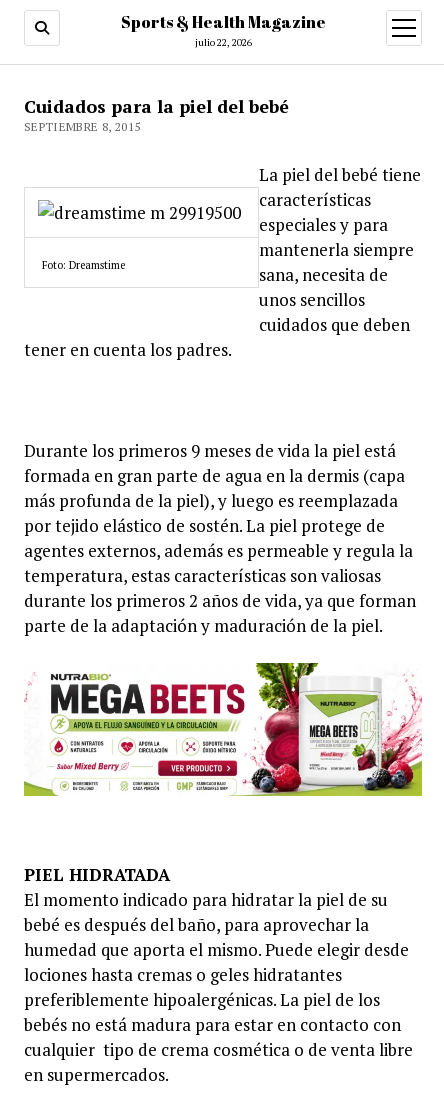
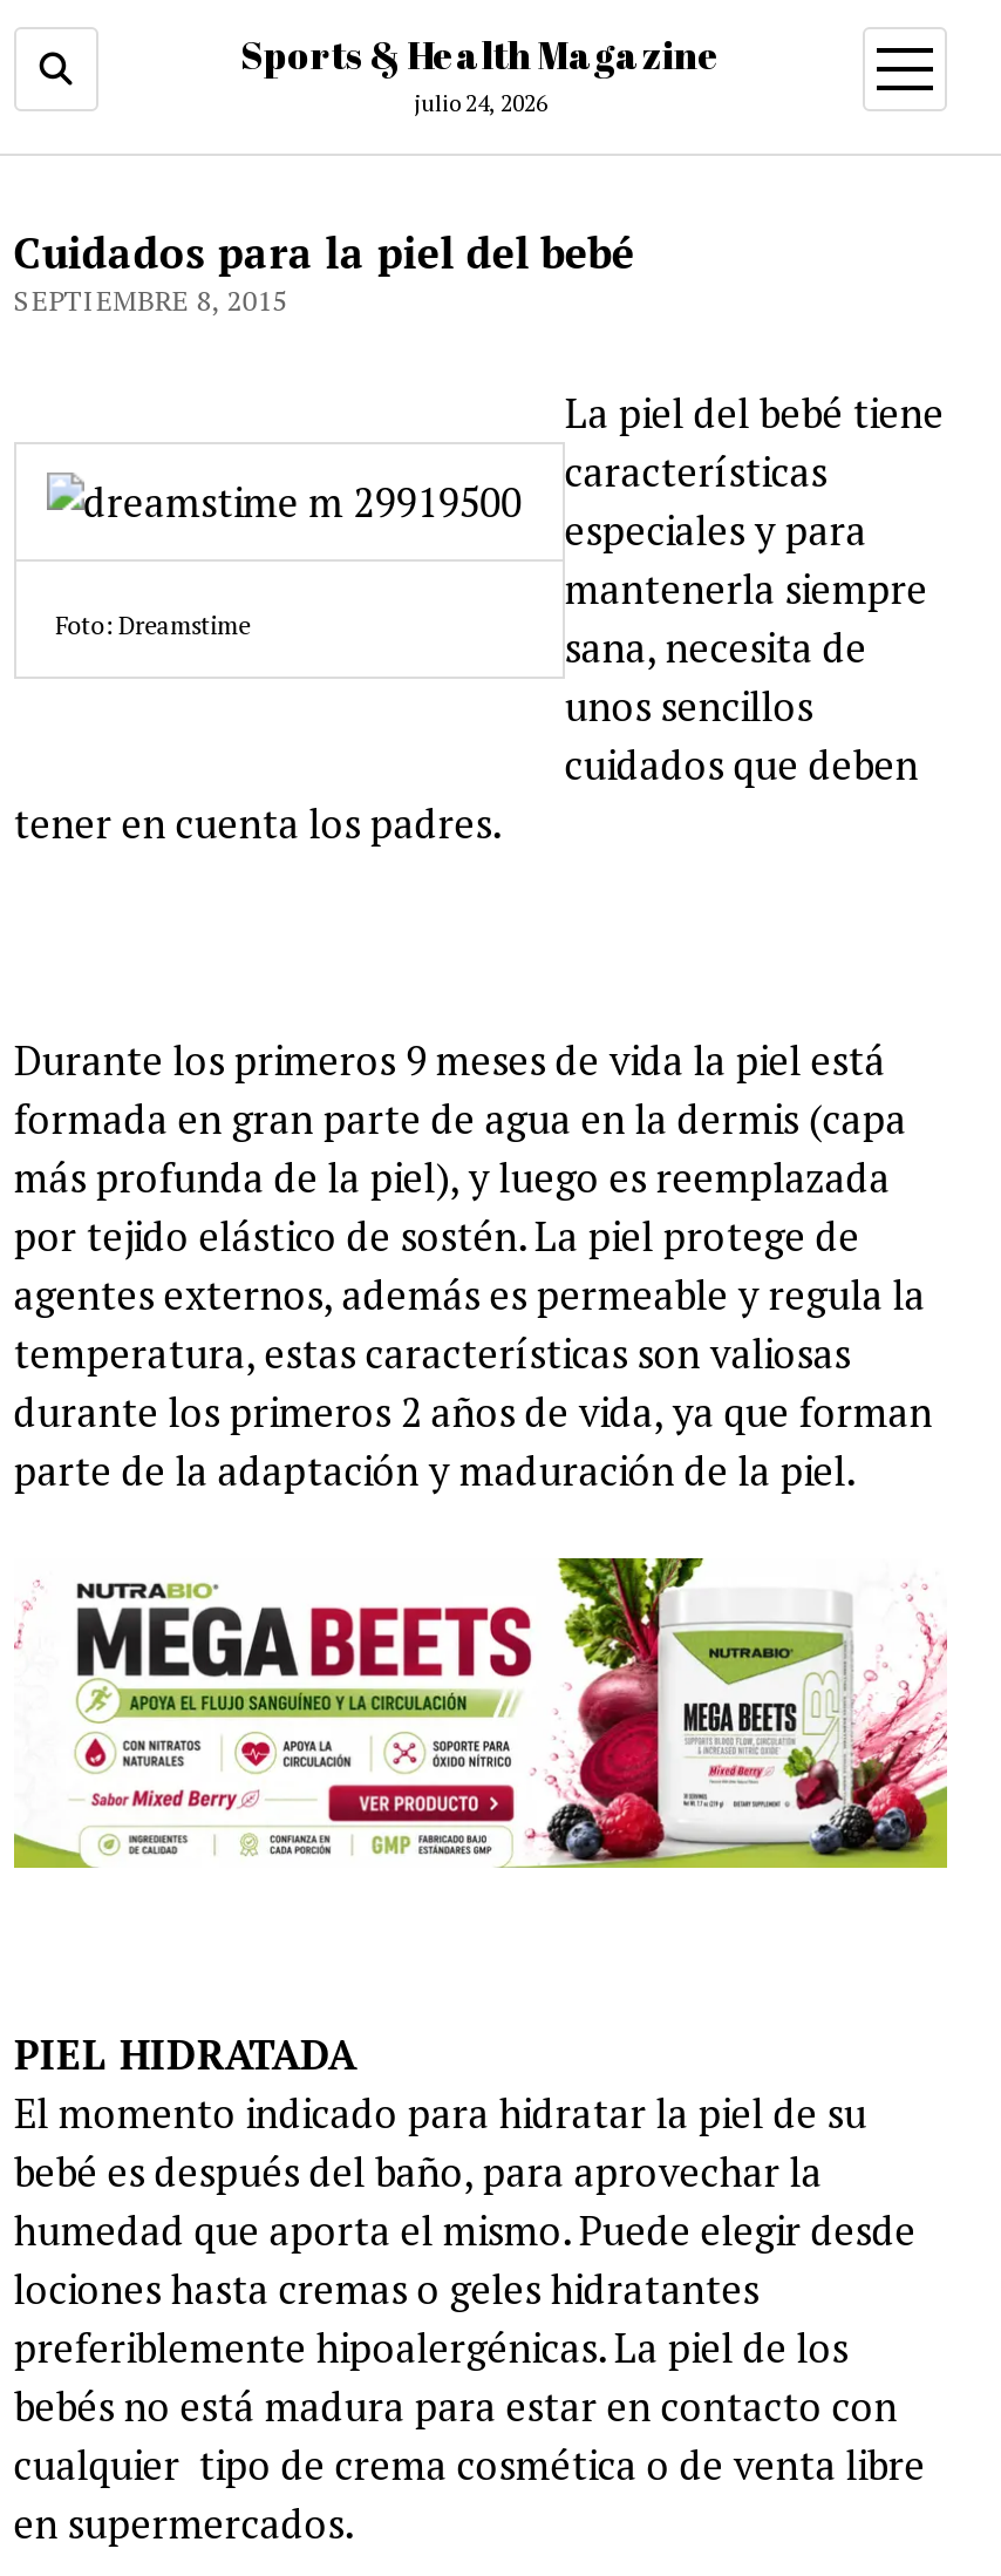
- julio 22, 2026
+ julio 24, 2026
